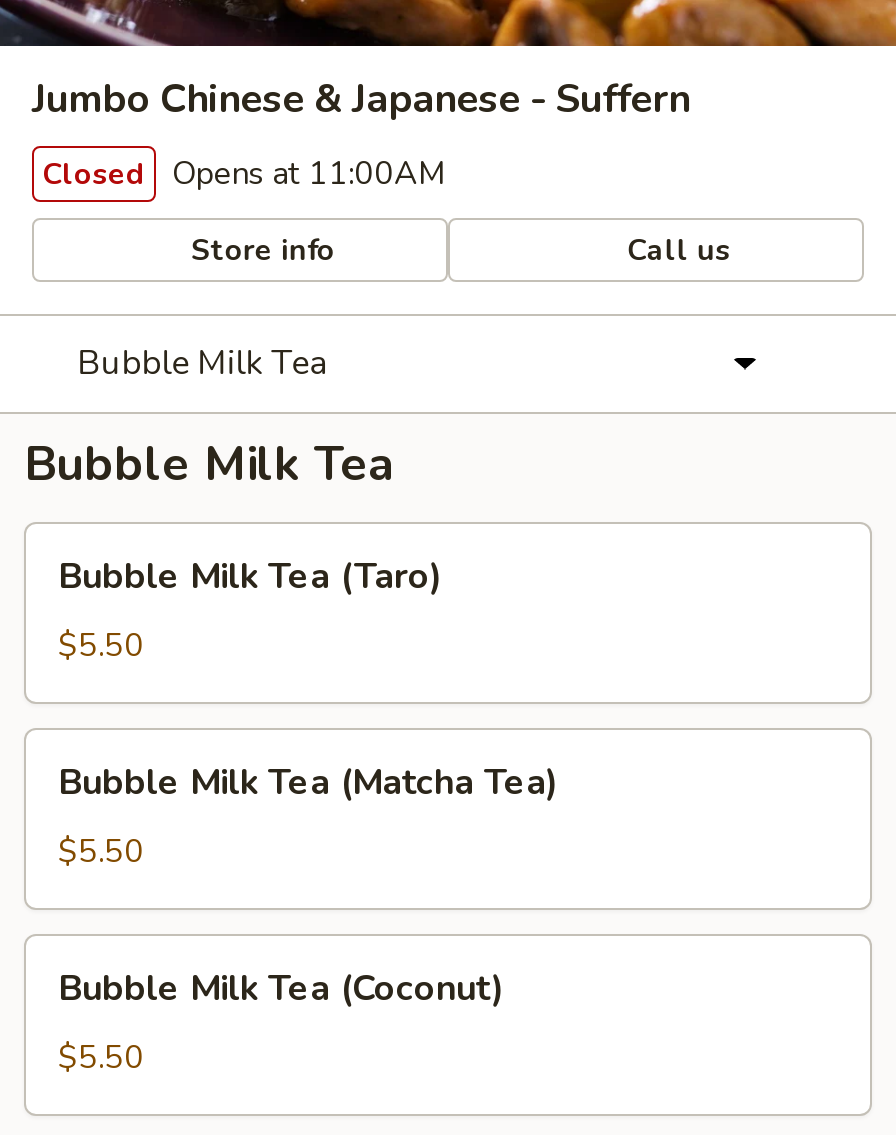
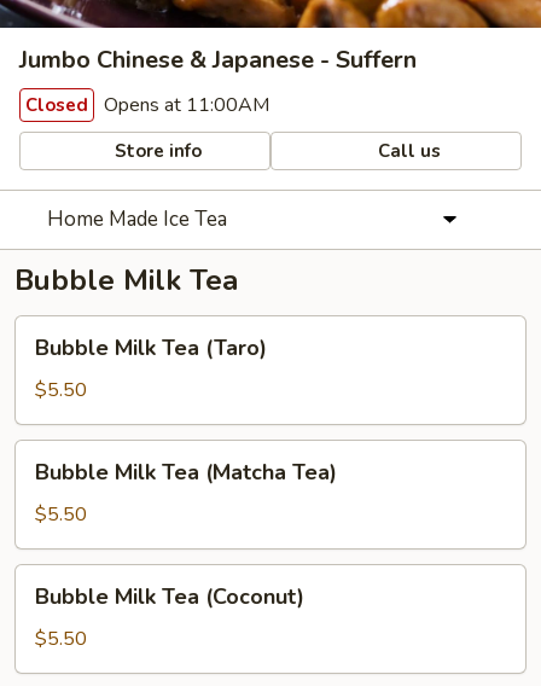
- Bubble Milk Tea
+ Home Made Ice Tea
